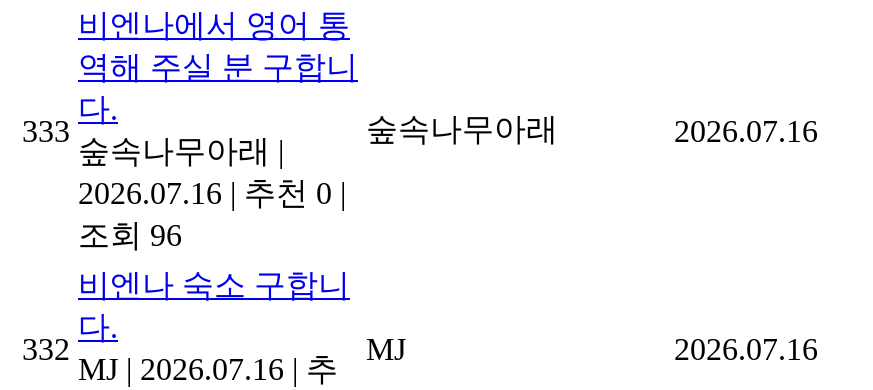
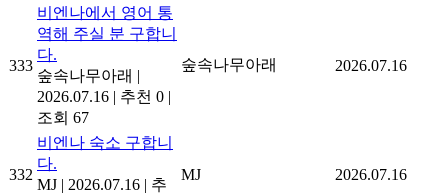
- 조회 96
+ 조회 67
